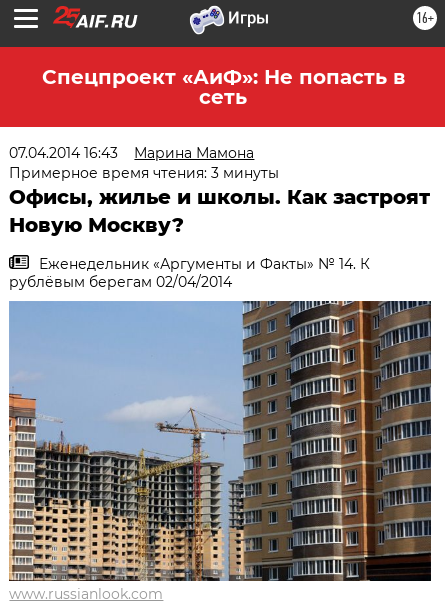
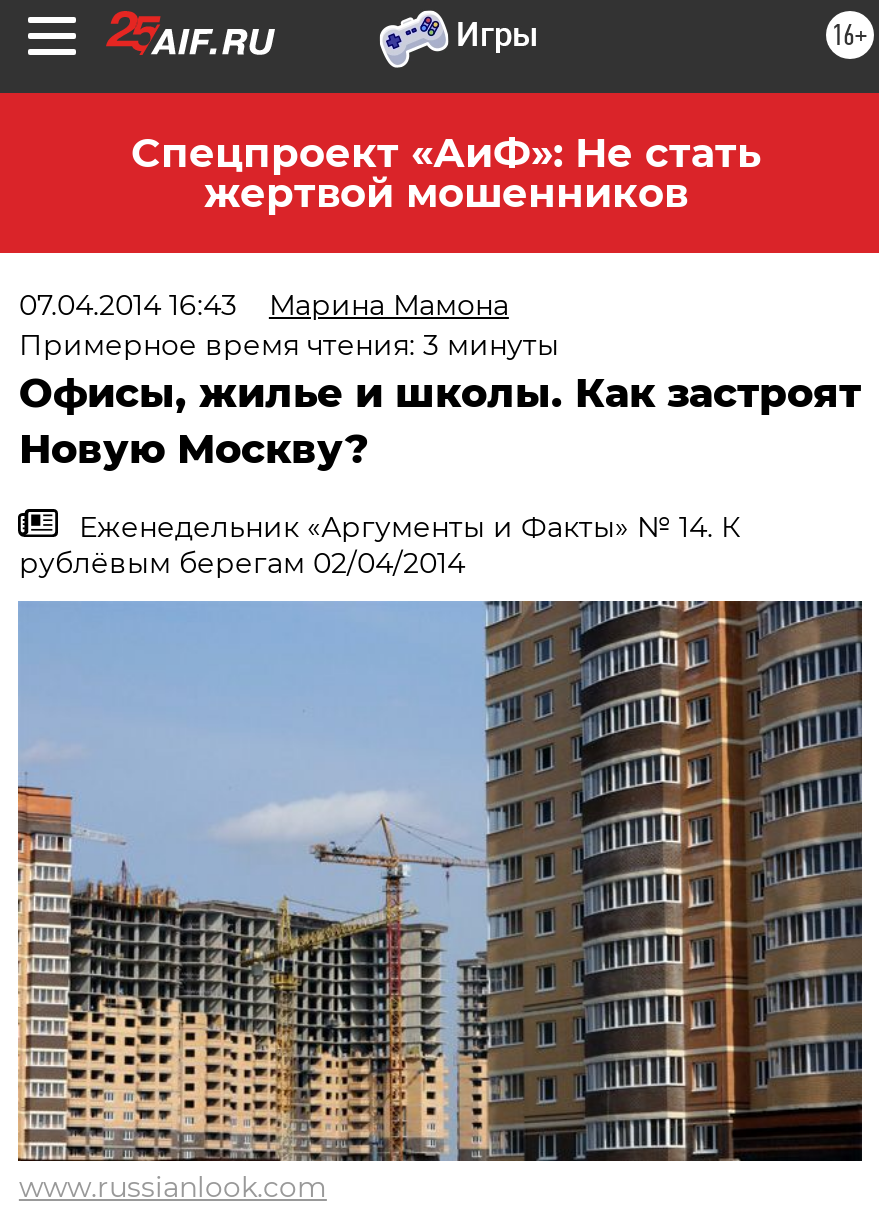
- Спецпроект «АиФ»: Не попасть в
- сеть
+ Спецпроект «АиФ»: Не стать
+ жертвой мошенников
